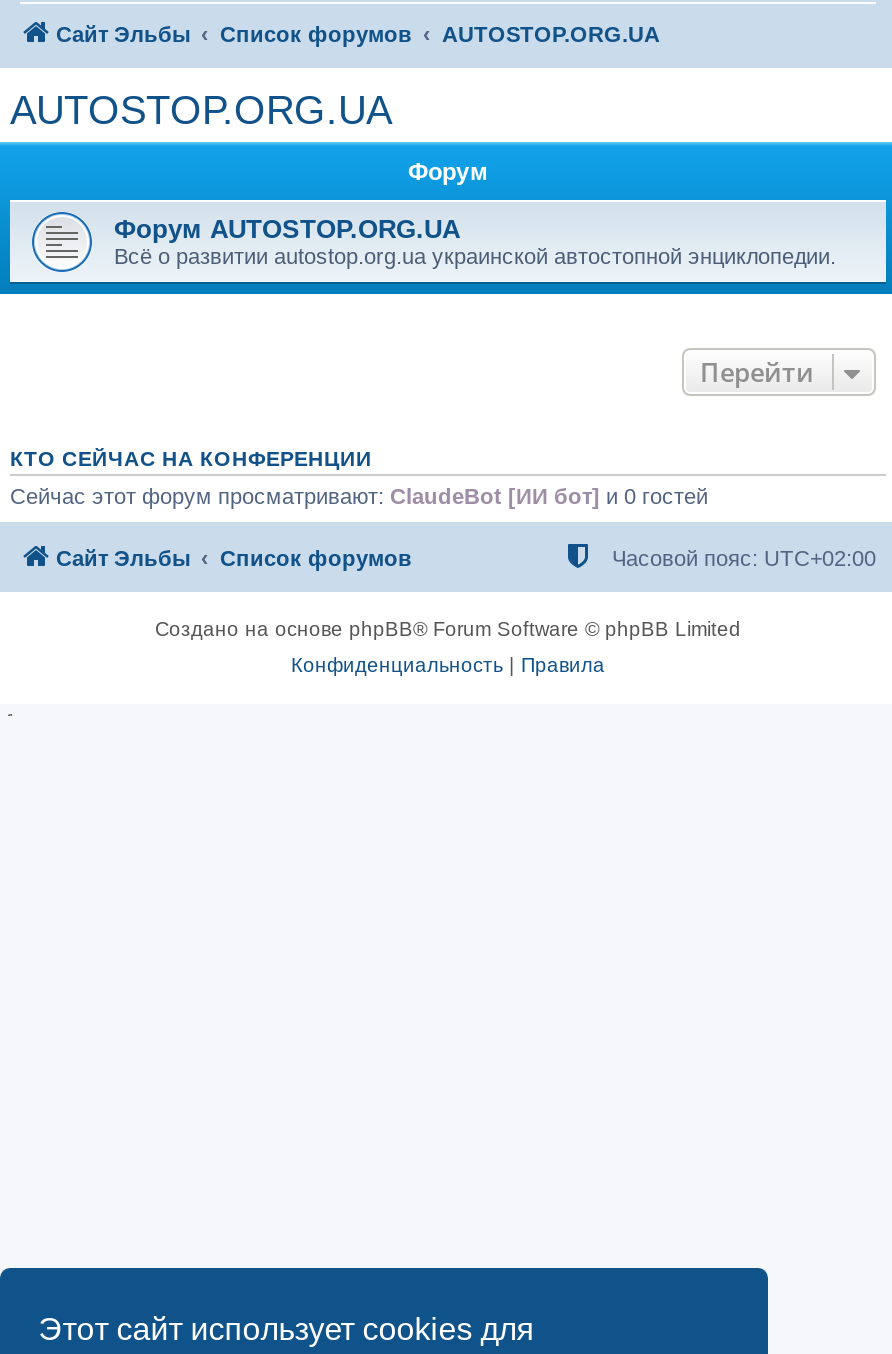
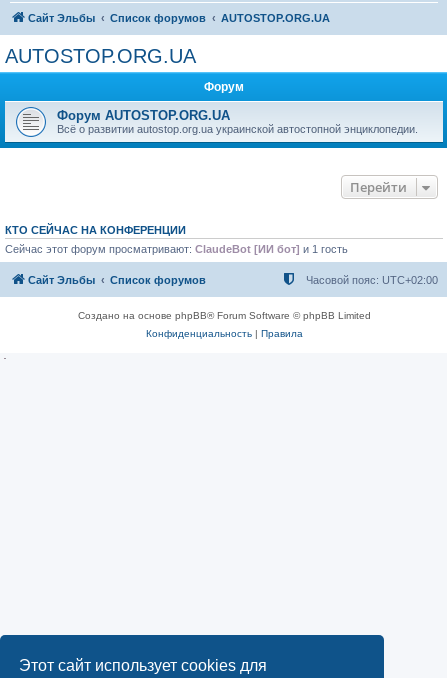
- Сейчас этот форум просматривают: ClaudeBot [ИИ бот] и 0 гостей
+ Сейчас этот форум просматривают: ClaudeBot [ИИ бот] и 1 гость
